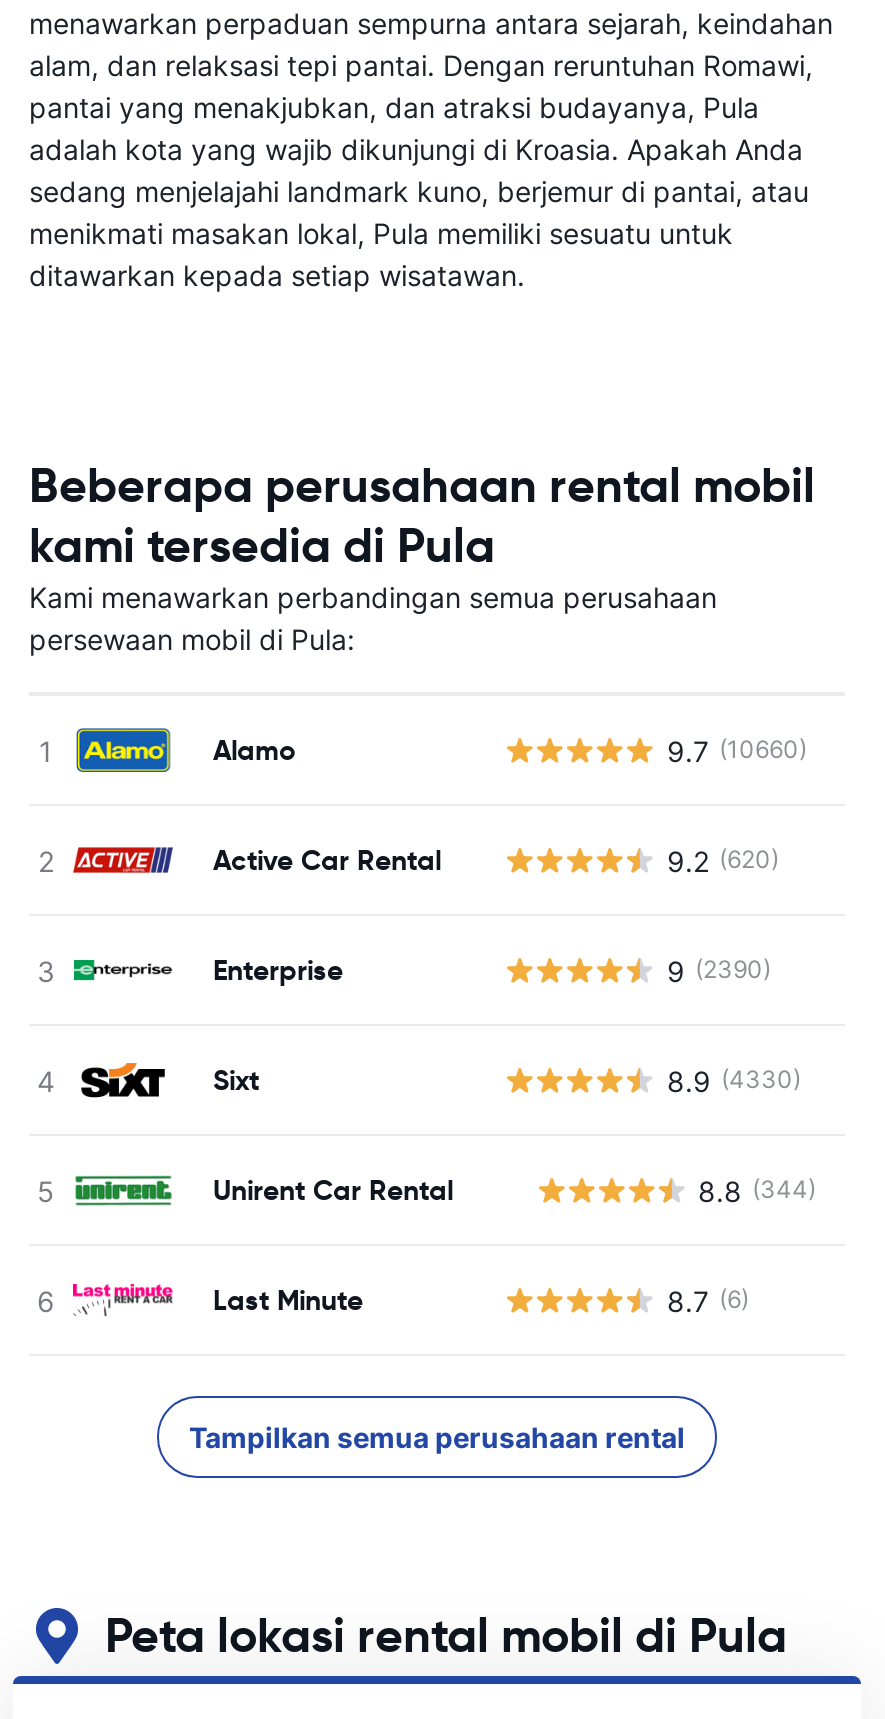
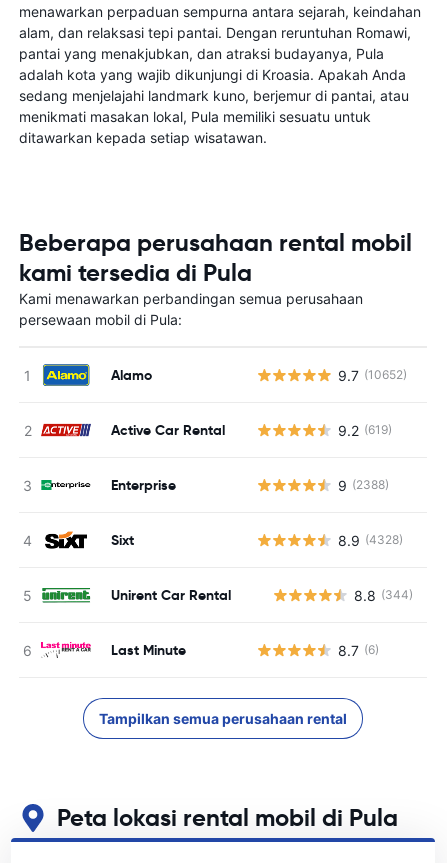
- 9.7 (10660)
+ 9.7 (10652)

- 9.2 (620)
+ 9.2 (619)

- 9 (2390)
+ 9 (2388)

- 8.9 (4330)
+ 8.9 (4328)
